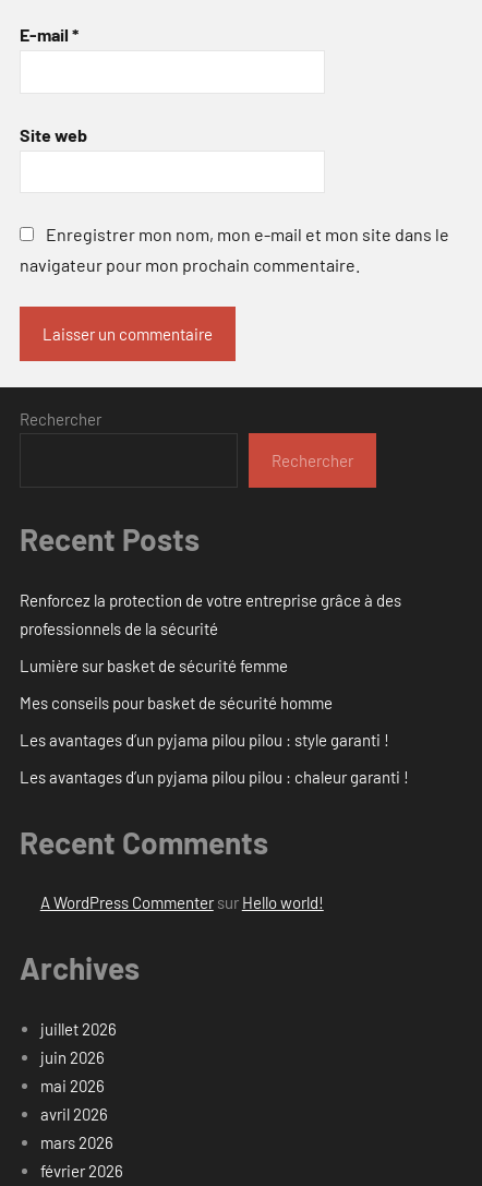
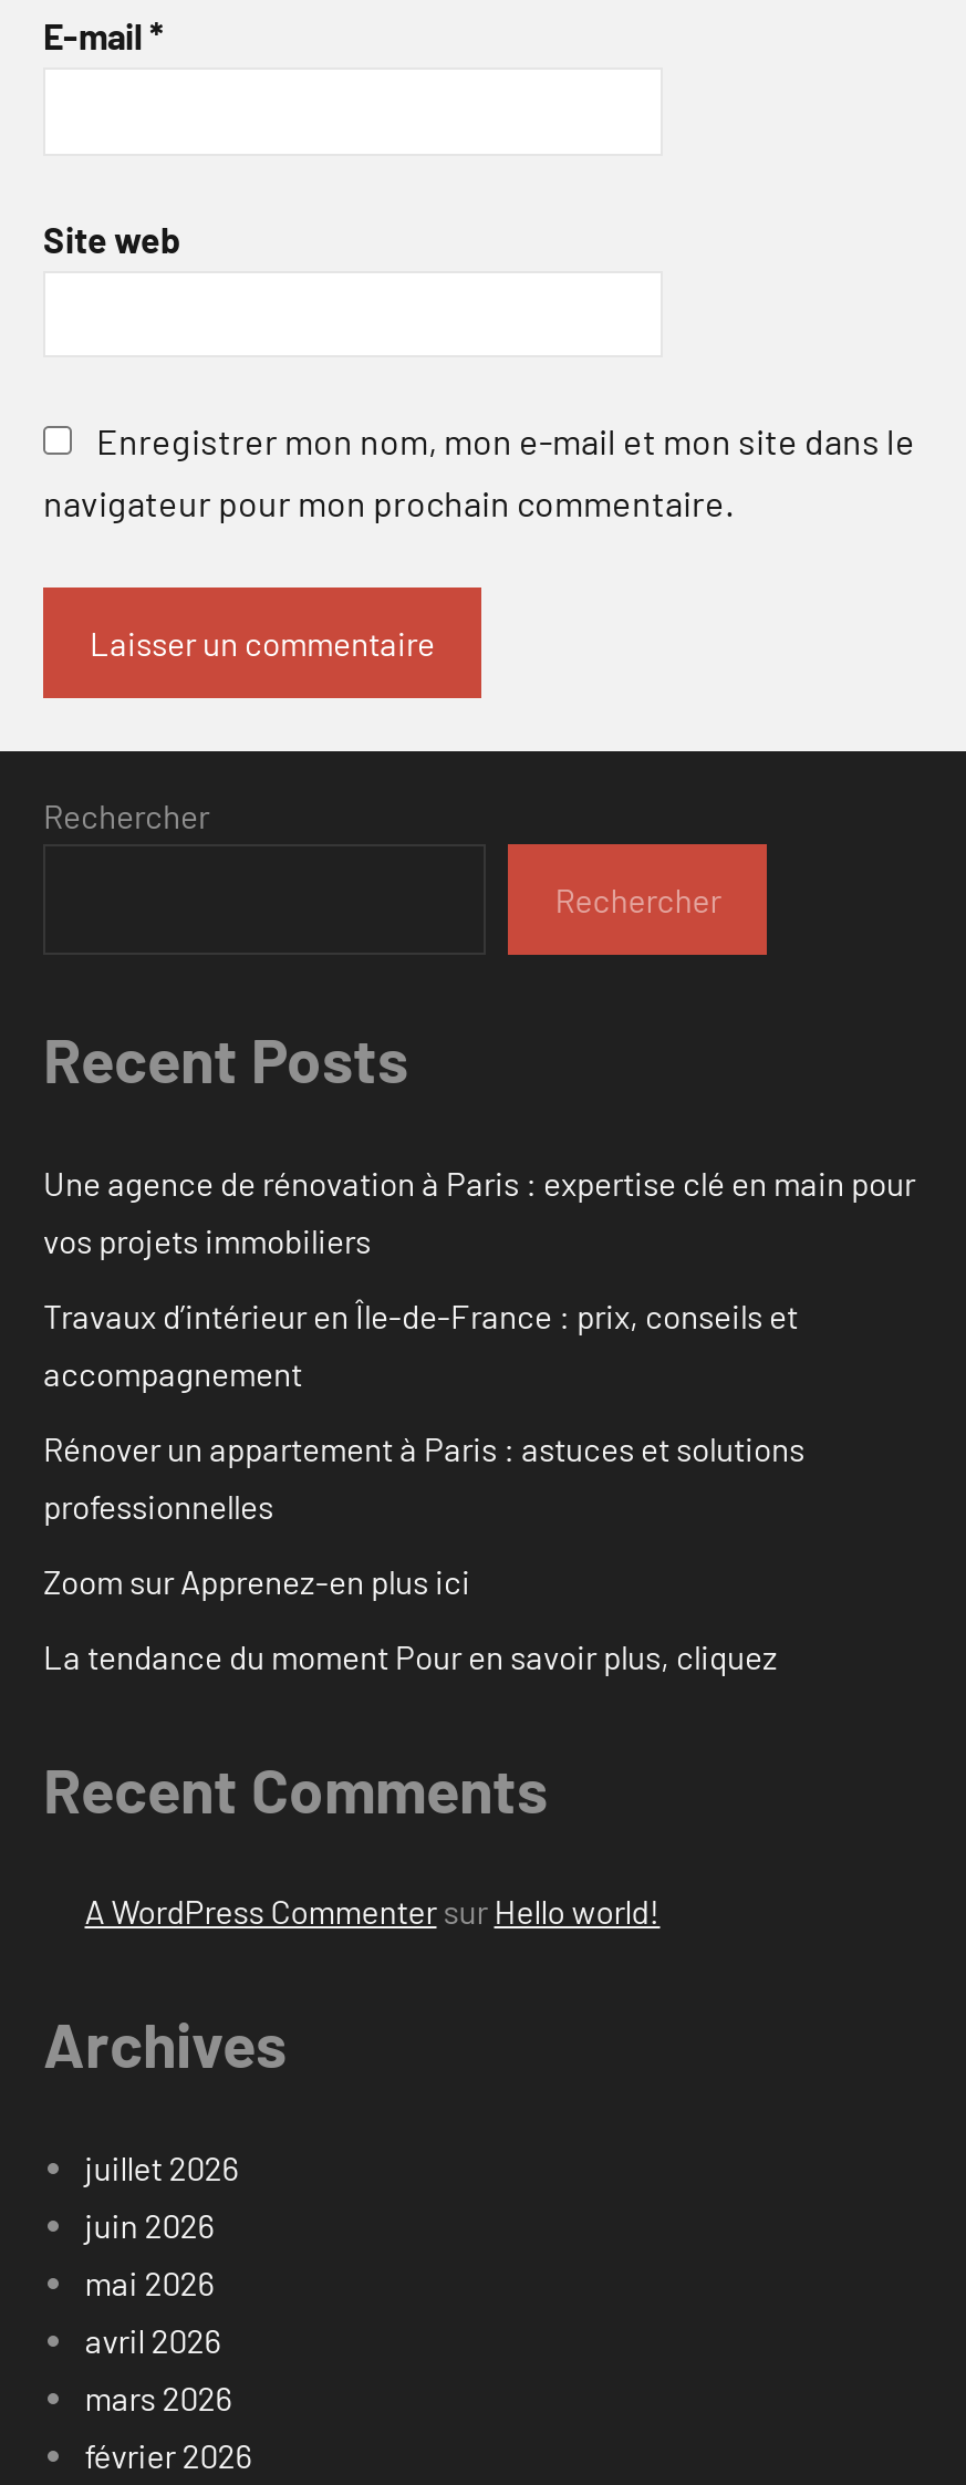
- Renforcez la protection de votre entreprise grâce à des
- professionnels de la sécurité
+ Une agence de rénovation à Paris : expertise clé en main pour
+ vos projets immobiliers

- Lumière sur basket de sécurité femme
+ Travaux d’intérieur en Île-de-France : prix, conseils et
+ accompagnement

- Mes conseils pour basket de sécurité homme
+ Rénover un appartement à Paris : astuces et solutions
+ professionnelles

- Les avantages d’un pyjama pilou pilou : style garanti !
+ Zoom sur Apprenez-en plus ici

- Les avantages d’un pyjama pilou pilou : chaleur garanti !
+ La tendance du moment Pour en savoir plus, cliquez
